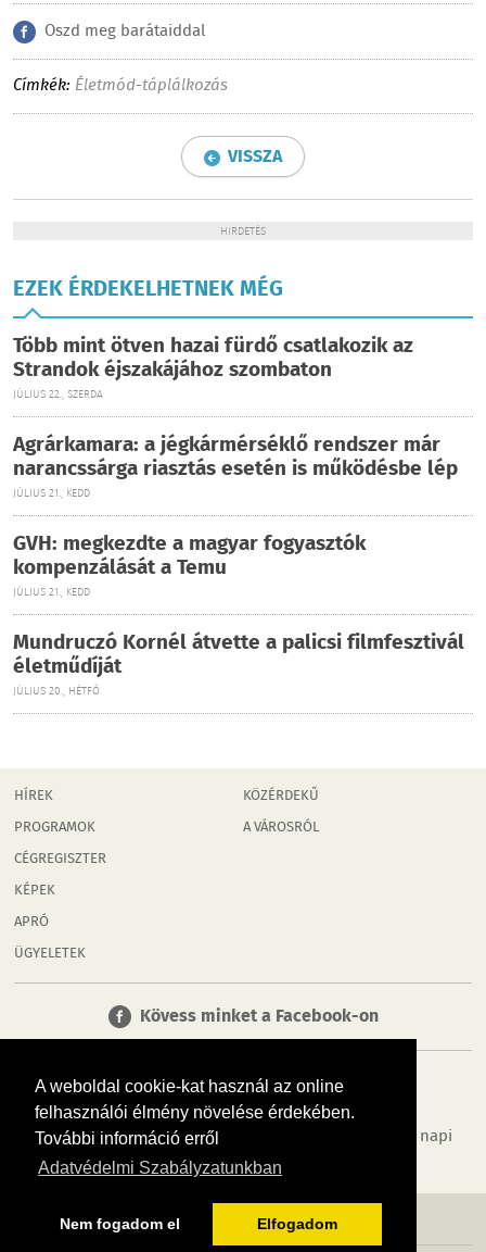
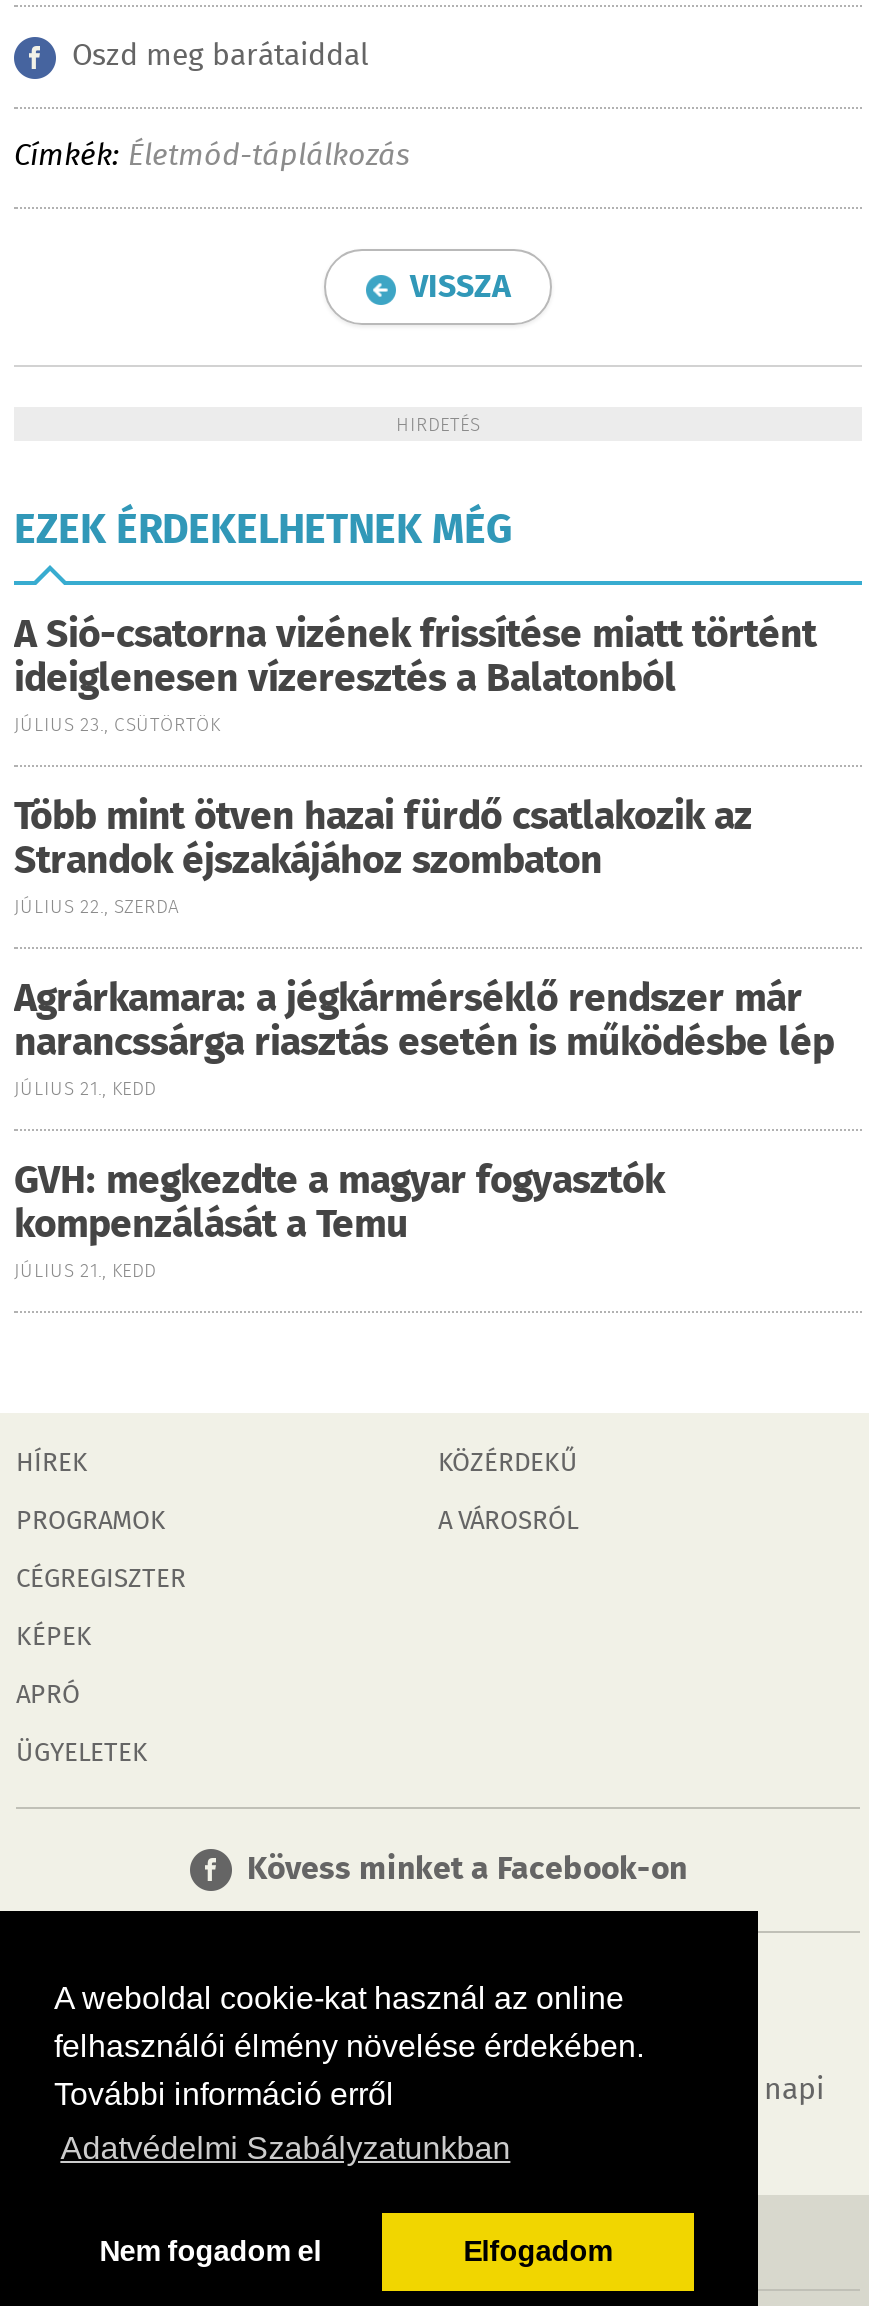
+ A Sió-csatorna vizének frissítése miatt történt
+ ideiglenesen vízeresztés a Balatonból
+ JÚLIUS 23., CSÜTÖRTÖK

moved down: Több mint ötven hazai fürdő csatlakozik az | Strandok éjszakájához szombaton | JÚLIUS 22., SZERDA | ... | kompenzálását a Temu | JÚLIUS 21., KEDD

- Mundruczó Kornél átvette a palicsi filmfesztivál
- életműdíját
- JÚLIUS 20., HÉTFŐ
